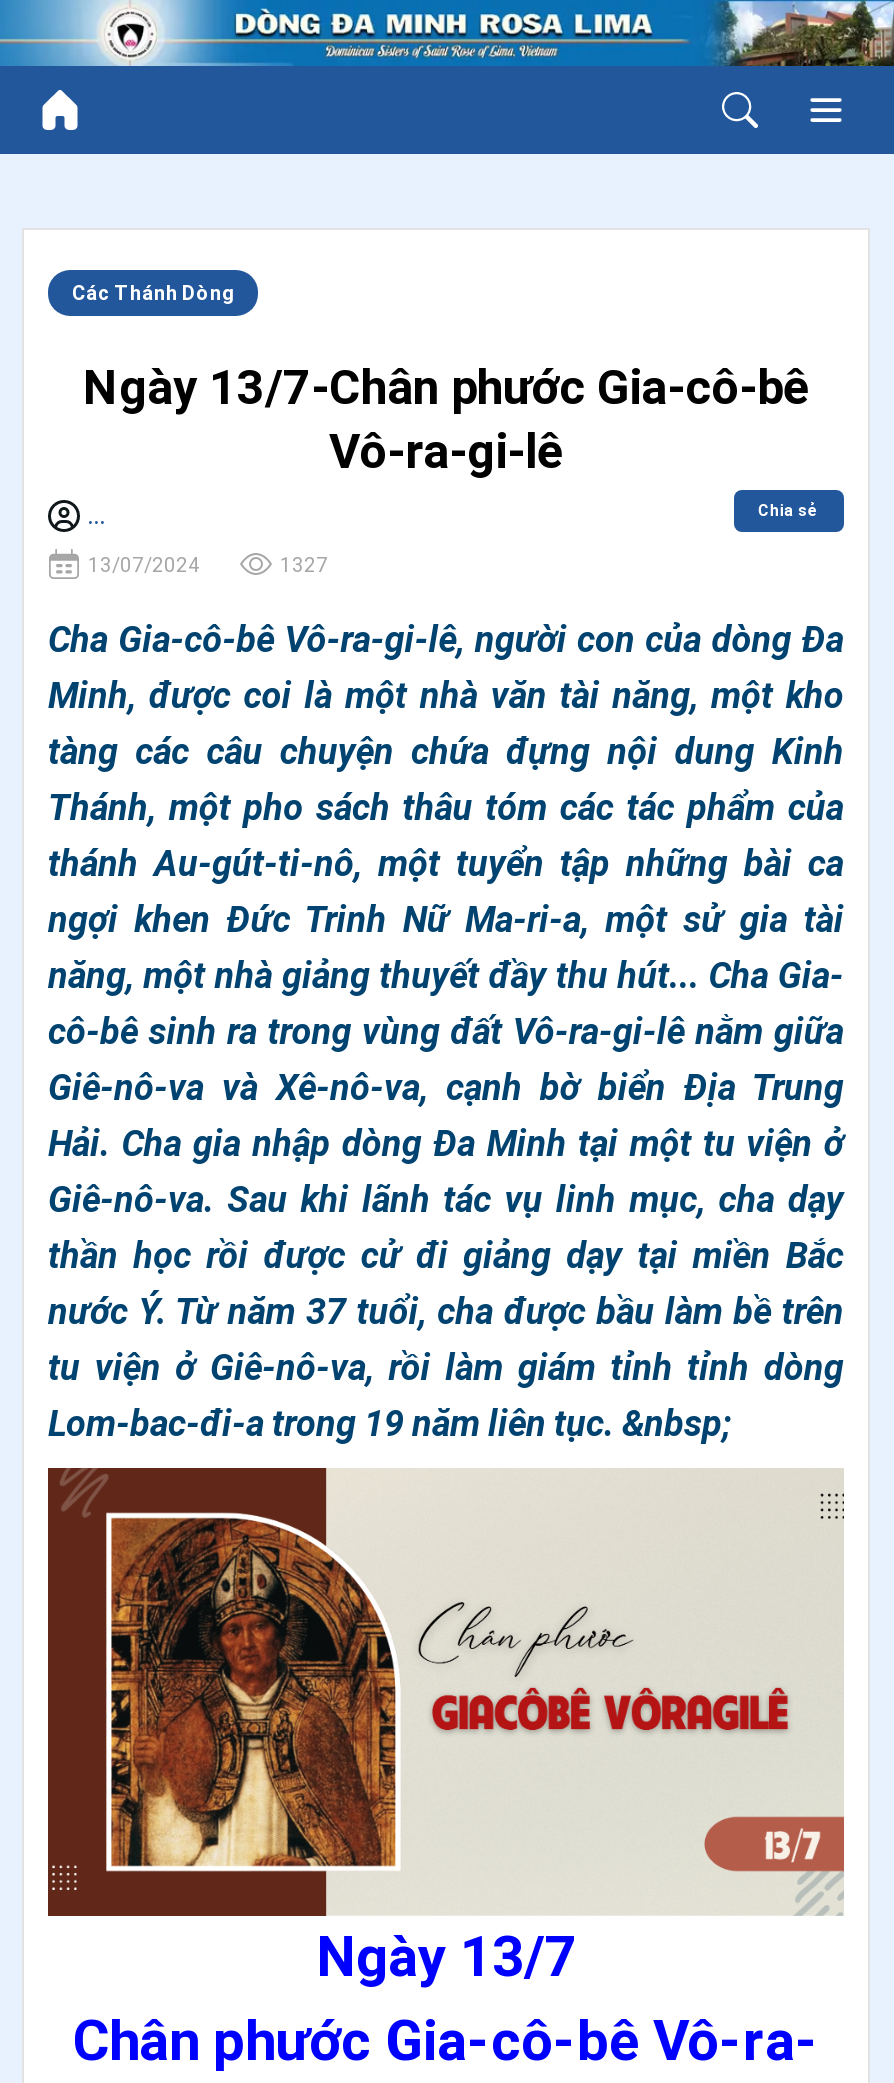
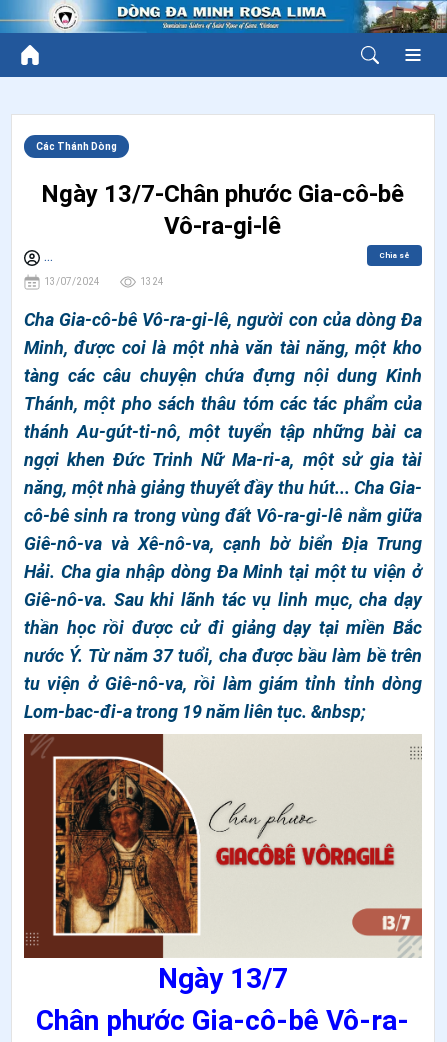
- 1327
+ 1324
